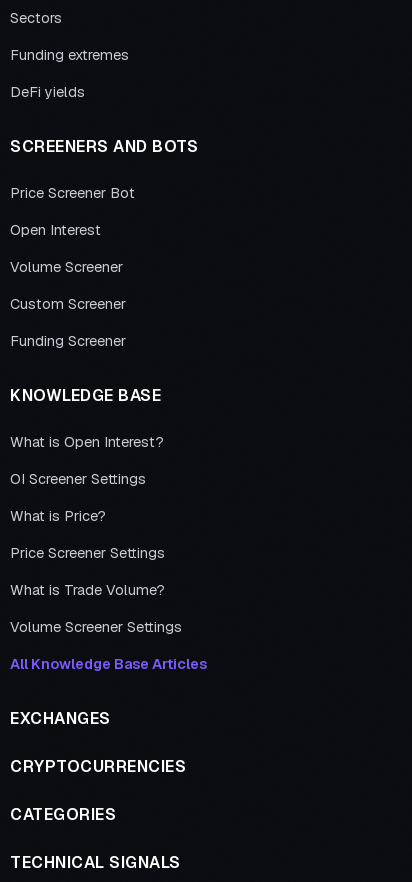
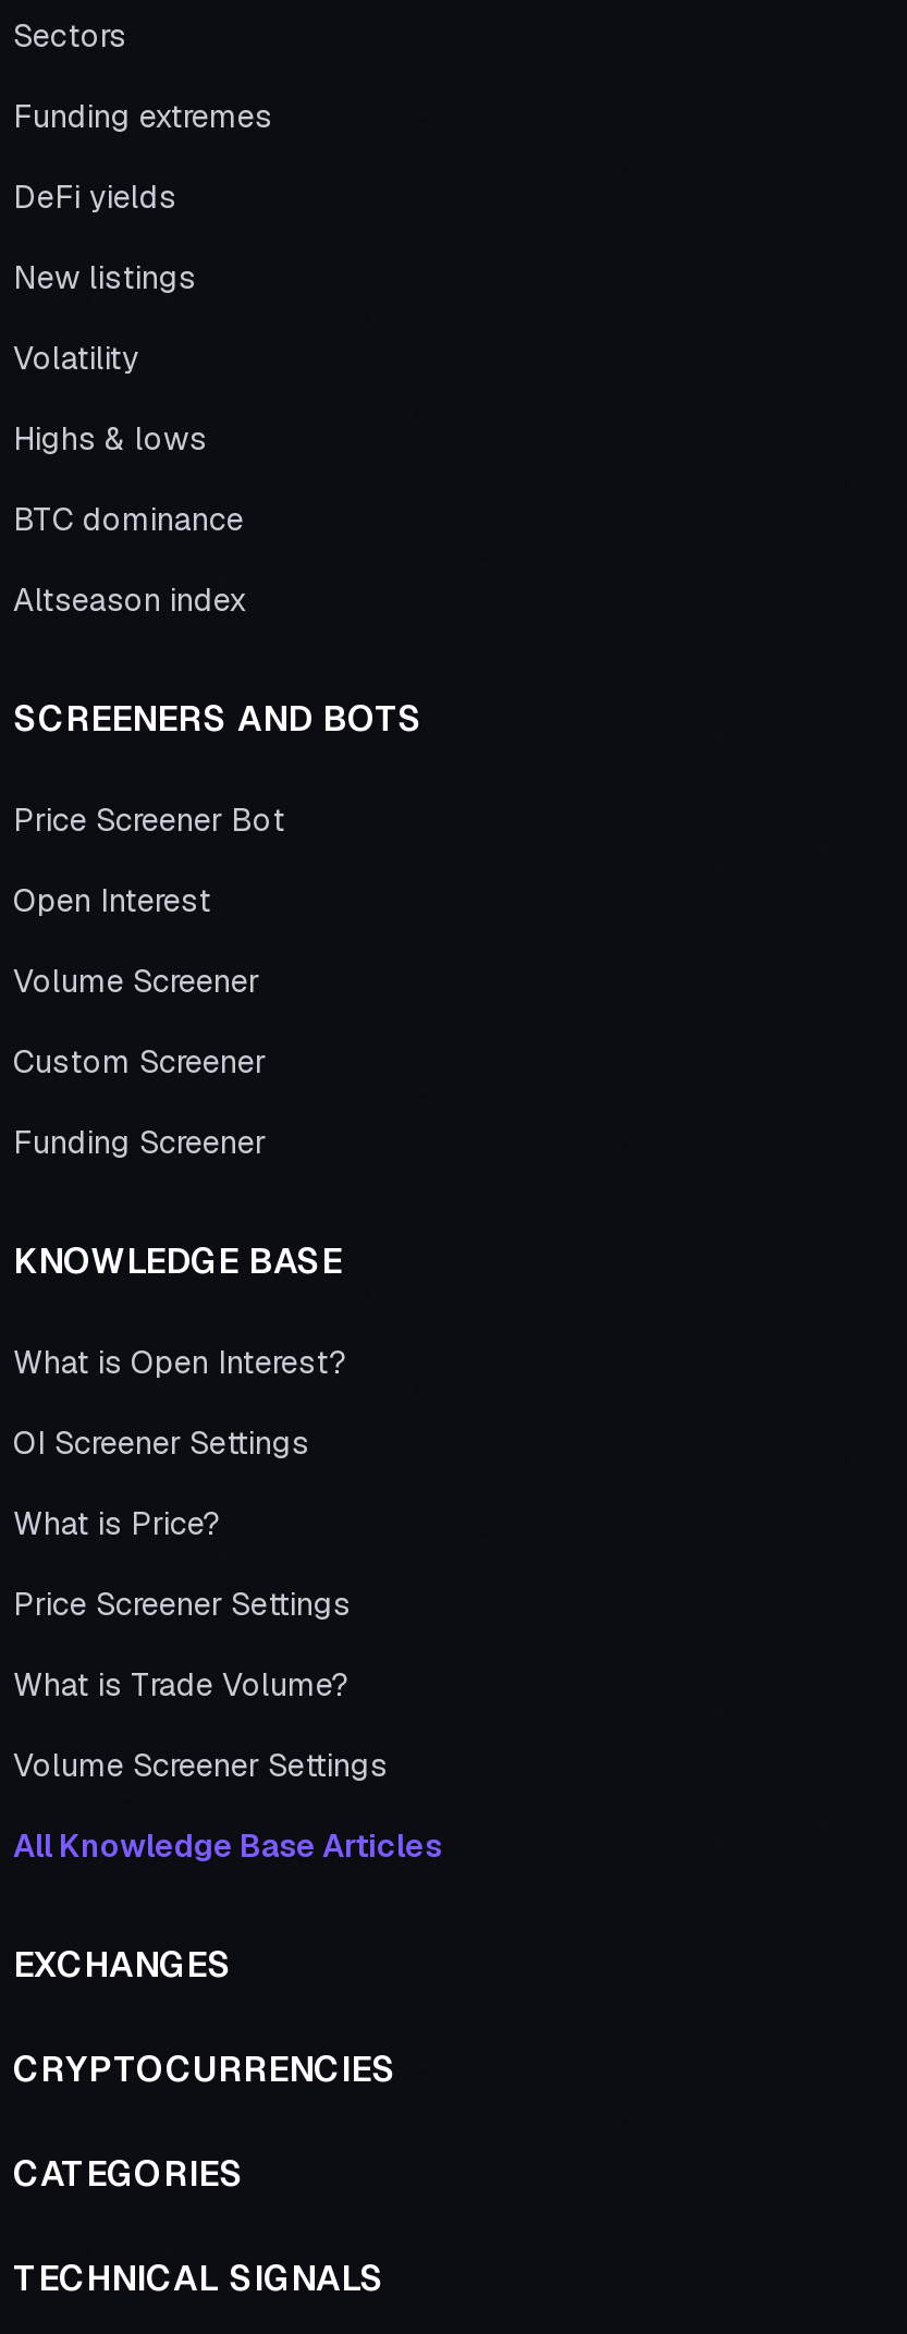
+ New listings
+ Volatility
+ Highs & lows
+ BTC dominance
+ Altseason index
